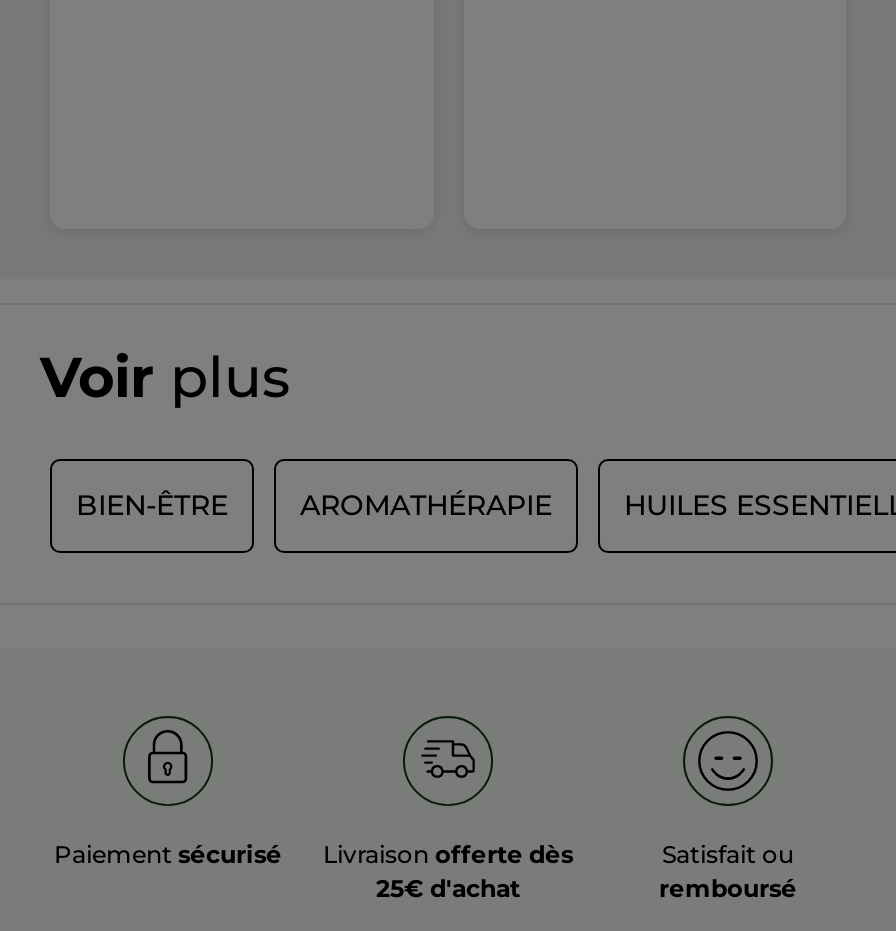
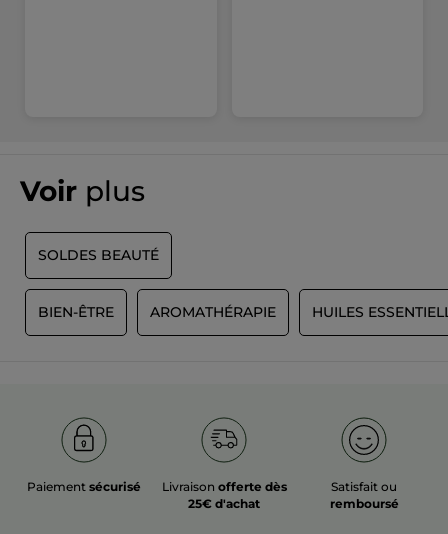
+ SOLDES BEAUTÉ
